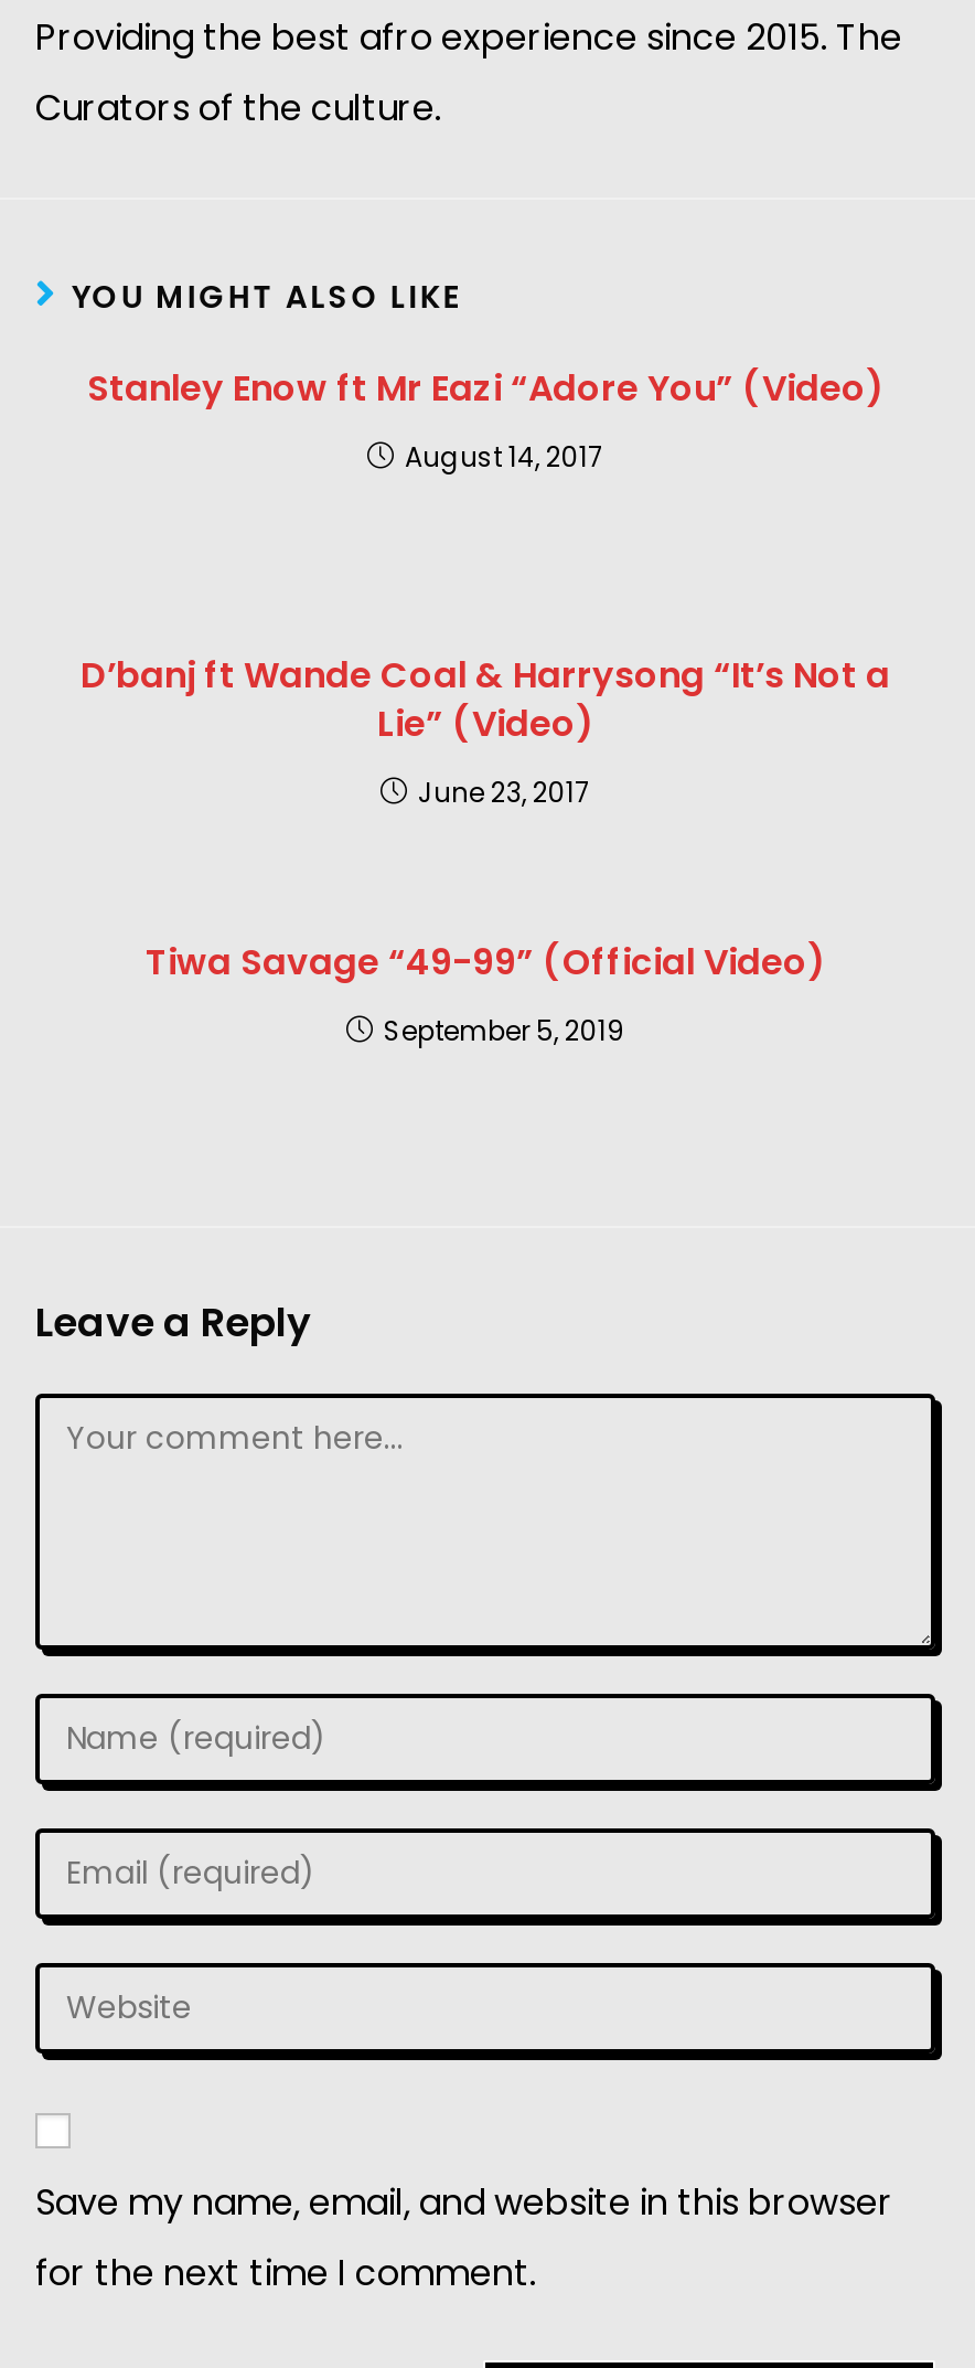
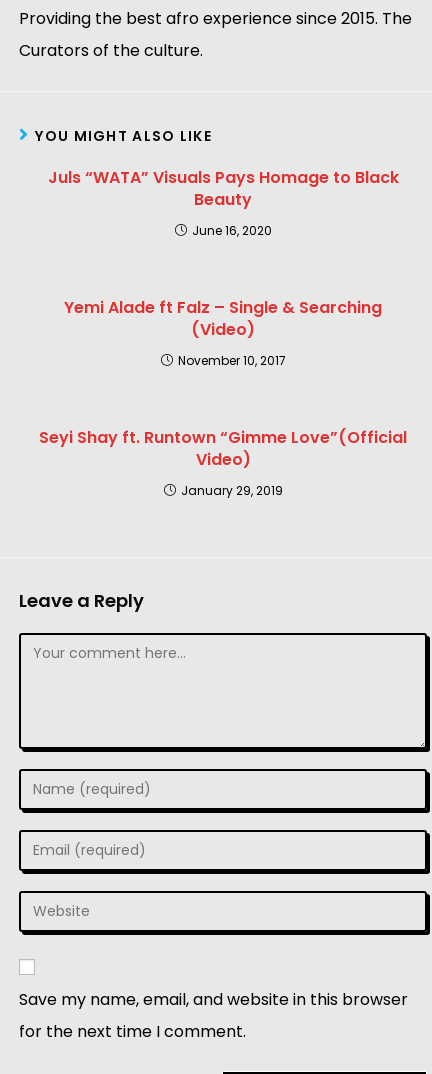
- Stanley Enow ft Mr Eazi “Adore You” (Video)
+ Juls “WATA” Visuals Pays Homage to Black
+ Beauty

- August 14, 2017
+ June 16, 2020

- D’banj ft Wande Coal & Harrysong “It’s Not a
- Lie” (Video)
+ Yemi Alade ft Falz – Single & Searching
+ (Video)

- June 23, 2017
+ November 10, 2017

- Tiwa Savage “49-99” (Official Video)
+ Seyi Shay ft. Runtown “Gimme Love”(Official
+ Video)

- September 5, 2019
+ January 29, 2019
